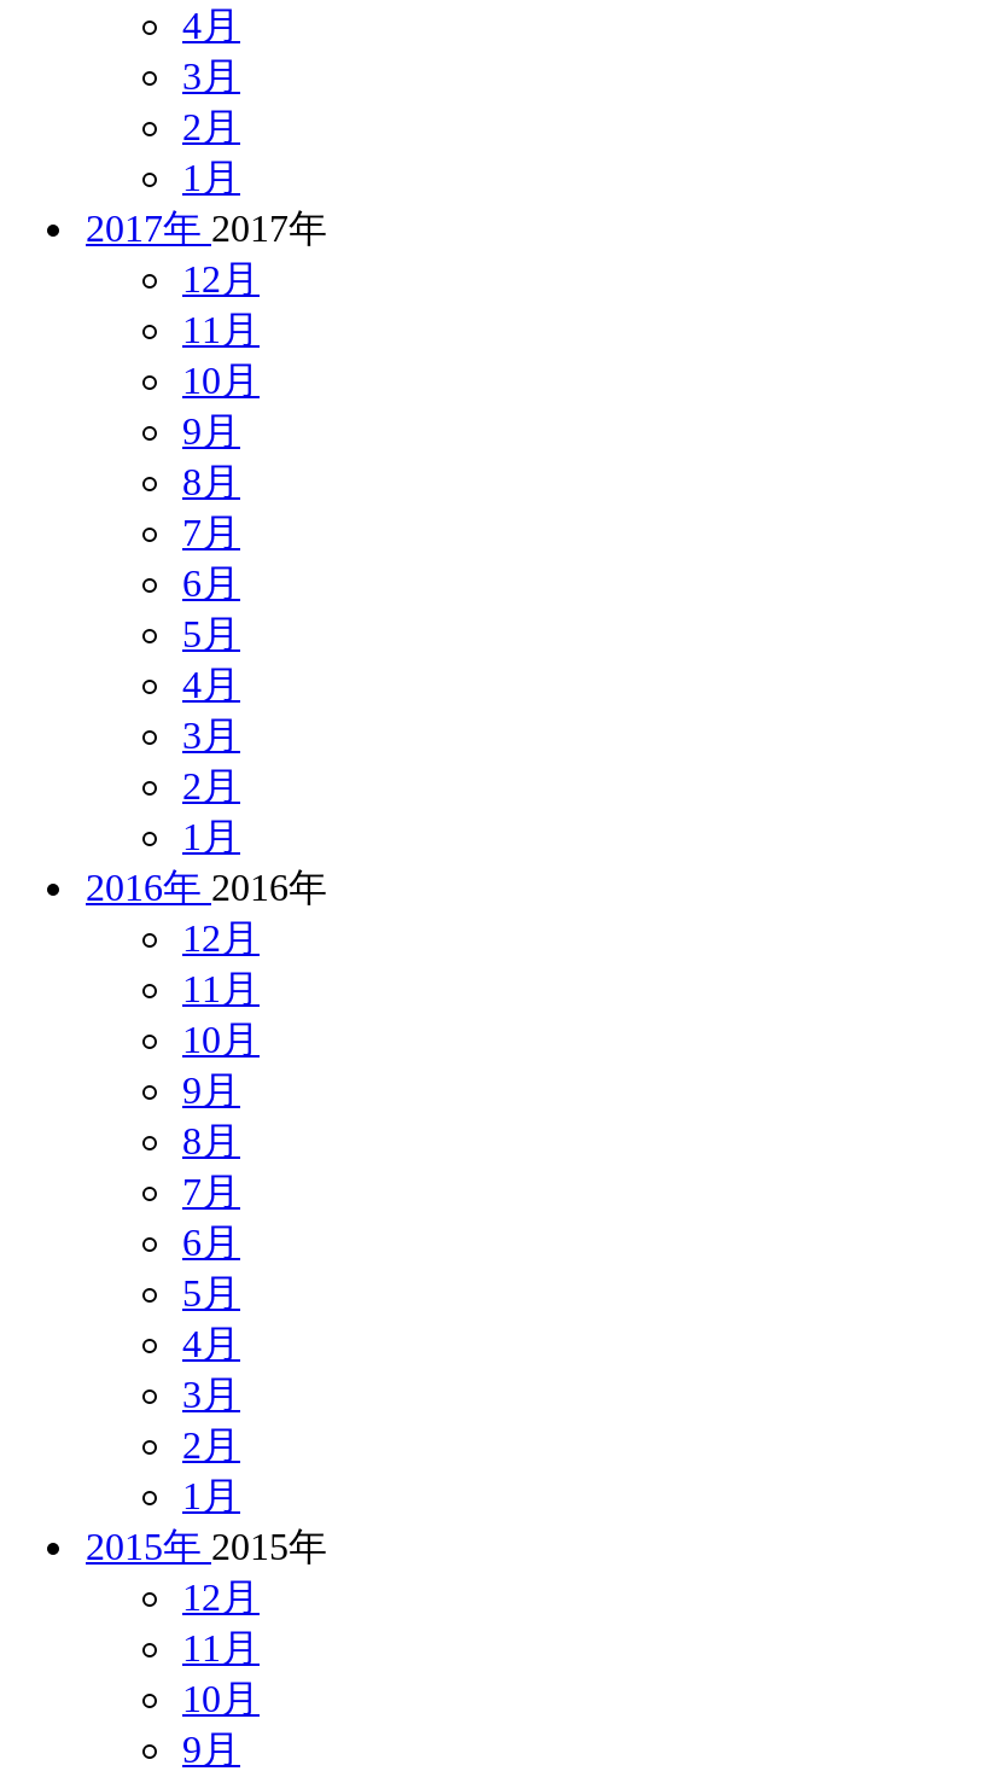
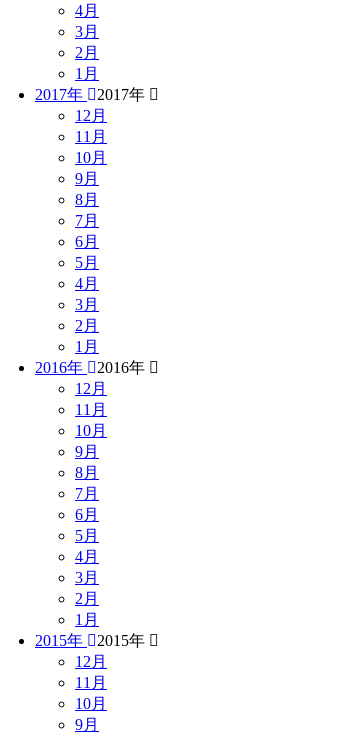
- 2017年2017年
+ 2017年 2017年

- 2016年2016年
+ 2016年 2016年

- 2015年2015年
+ 2015年 2015年
